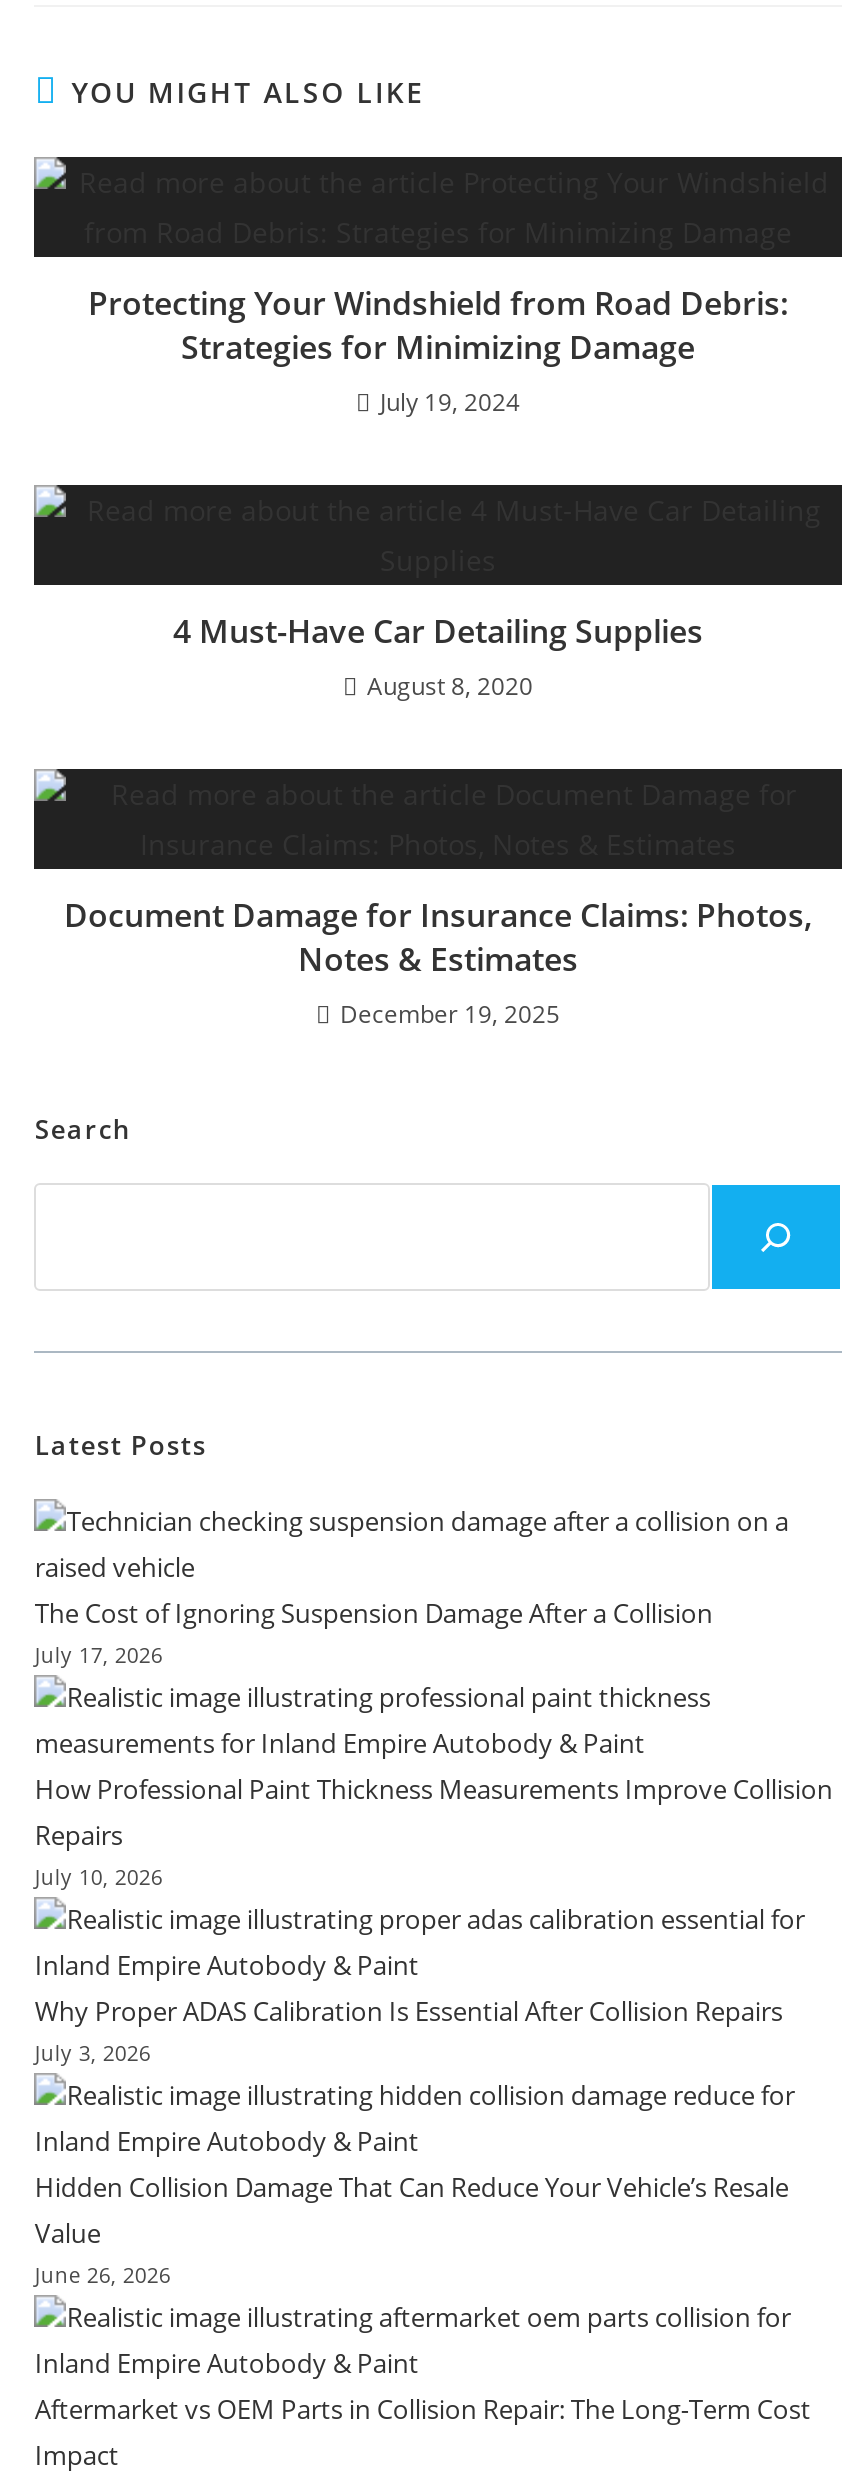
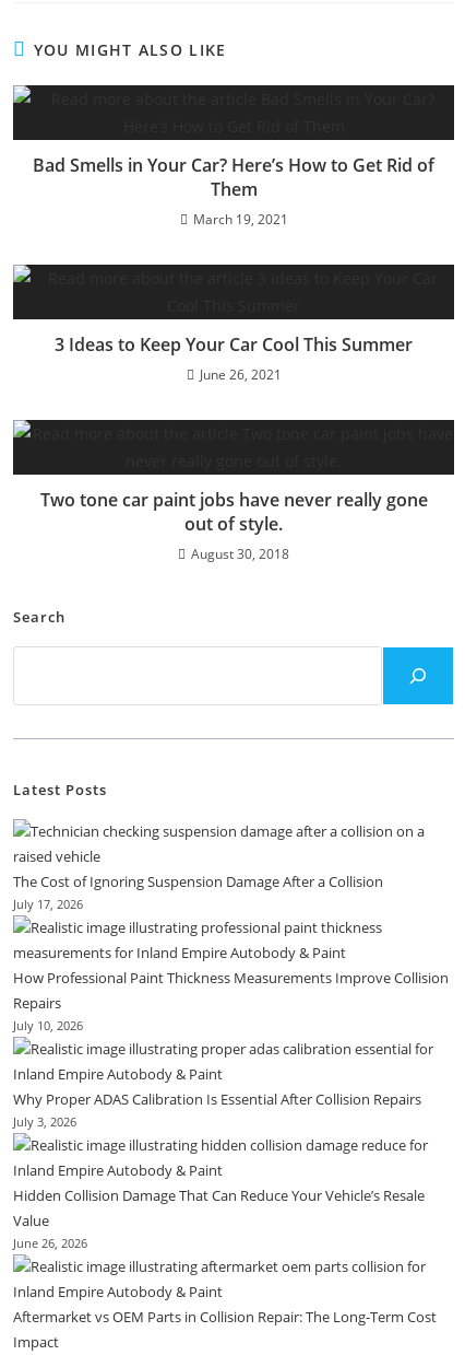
- Protecting Your Windshield from Road Debris:
- Strategies for Minimizing Damage
- July 19, 2024
+ Bad Smells in Your Car? Here’s How to Get Rid of
+ Them
+ March 19, 2021

- 4 Must-Have Car Detailing Supplies
- August 8, 2020
+ 3 Ideas to Keep Your Car Cool This Summer
+ June 26, 2021

- Document Damage for Insurance Claims: Photos,
- Notes & Estimates
- December 19, 2025
+ Two tone car paint jobs have never really gone
+ out of style.
+ August 30, 2018
